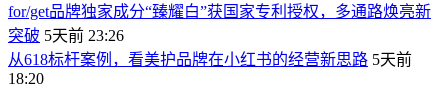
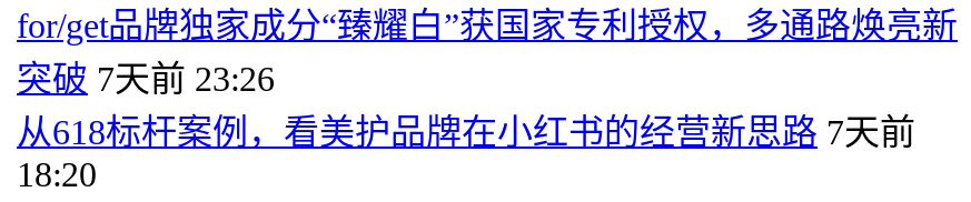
- 突破 5天前 23:26
+ 突破 7天前 23:26

- 从618标杆案例，看美护品牌在小红书的经营新思路 5天前
+ 从618标杆案例，看美护品牌在小红书的经营新思路 7天前
